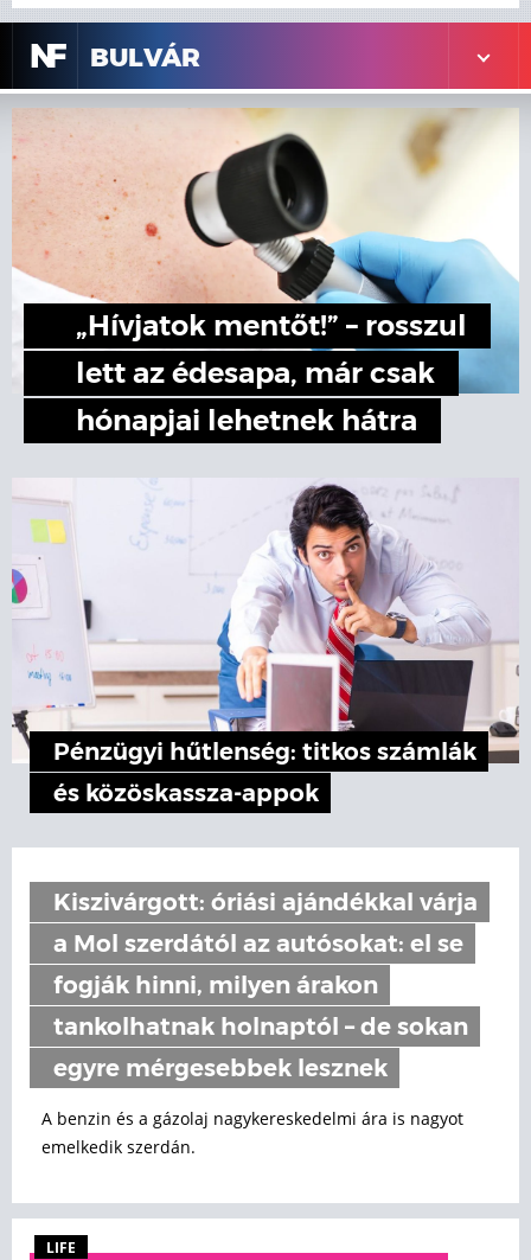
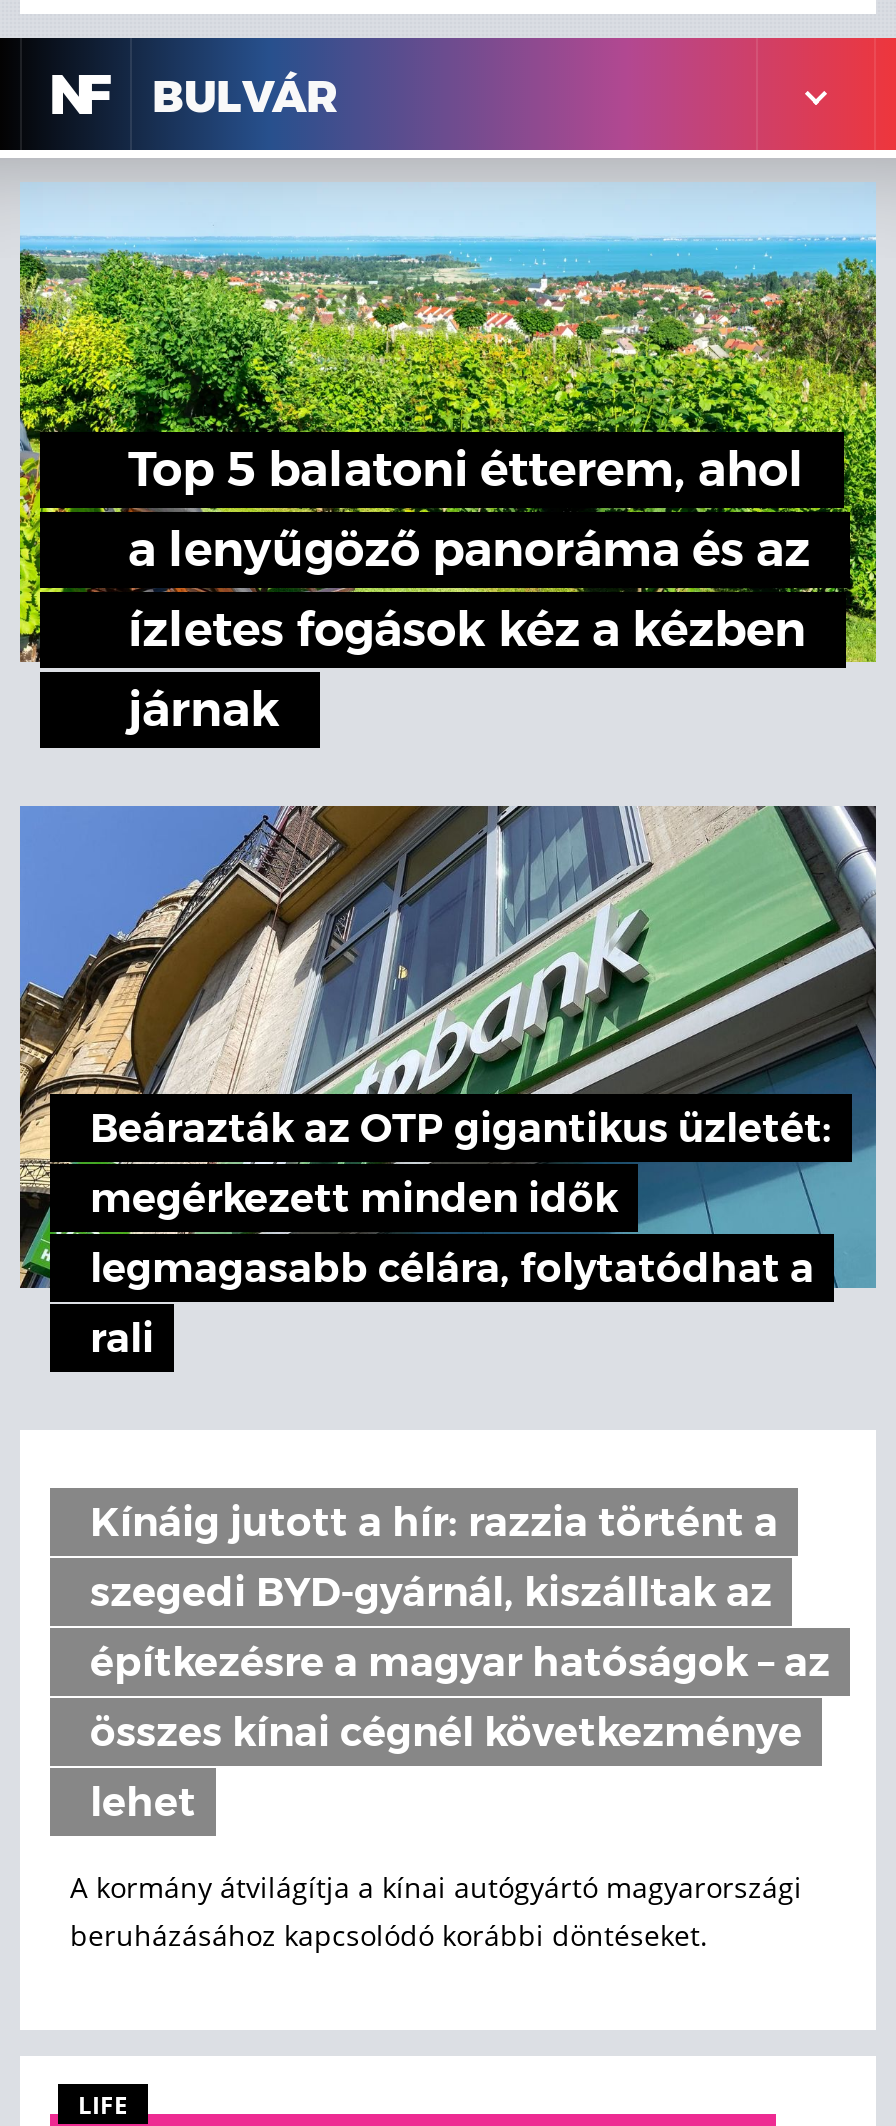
- [image]
- „Hívjatok mentőt!” – rosszul
- lett az édesapa, már csak
- hónapjai lehetnek hátra
+ [image]
+ Top 5 balatoni étterem, ahol
+ a lenyűgöző panoráma és az
+ ízletes fogások kéz a kézben
+ járnak

- [image]
- Pénzügyi hűtlenség: titkos számlák
- és közöskassza-appok
+ [image]
+ Beárazták az OTP gigantikus üzletét:
+ megérkezett minden idők
+ legmagasabb célára, folytatódhat a
+ rali

- Kiszivárgott: óriási ajándékkal várja
- a Mol szerdától az autósokat: el se
- fogják hinni, milyen árakon
- tankolhatnak holnaptól – de sokan
- egyre mérgesebbek lesznek
- A benzin és a gázolaj nagykereskedelmi ára is nagyot
- emelkedik szerdán.
+ Kínáig jutott a hír: razzia történt a
+ szegedi BYD-gyárnál, kiszálltak az
+ építkezésre a magyar hatóságok – az
+ összes kínai cégnél következménye
+ lehet
+ A kormány átvilágítja a kínai autógyártó magyarországi
+ beruházásához kapcsolódó korábbi döntéseket.
